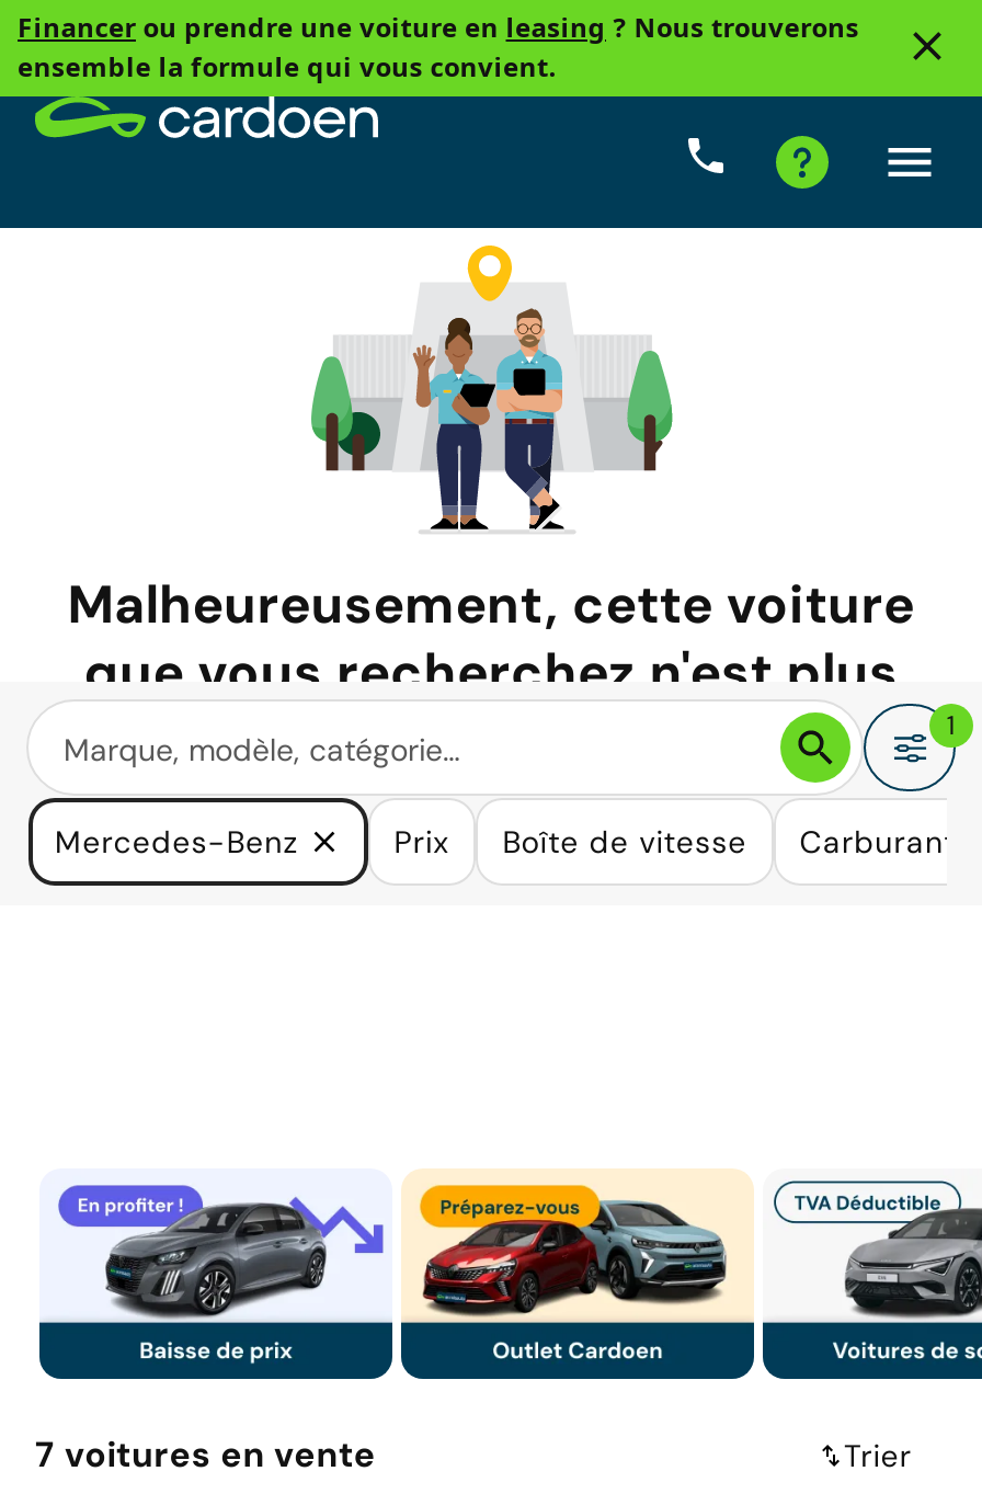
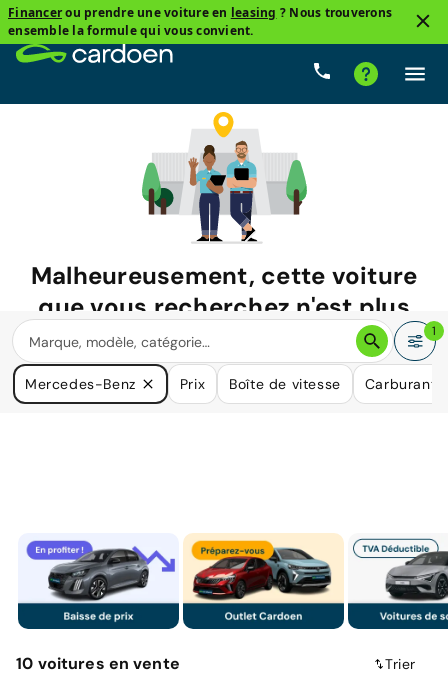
- 7 voitures en vente
+ 10 voitures en vente
